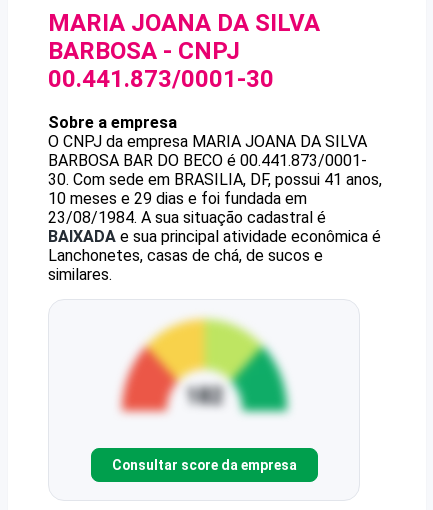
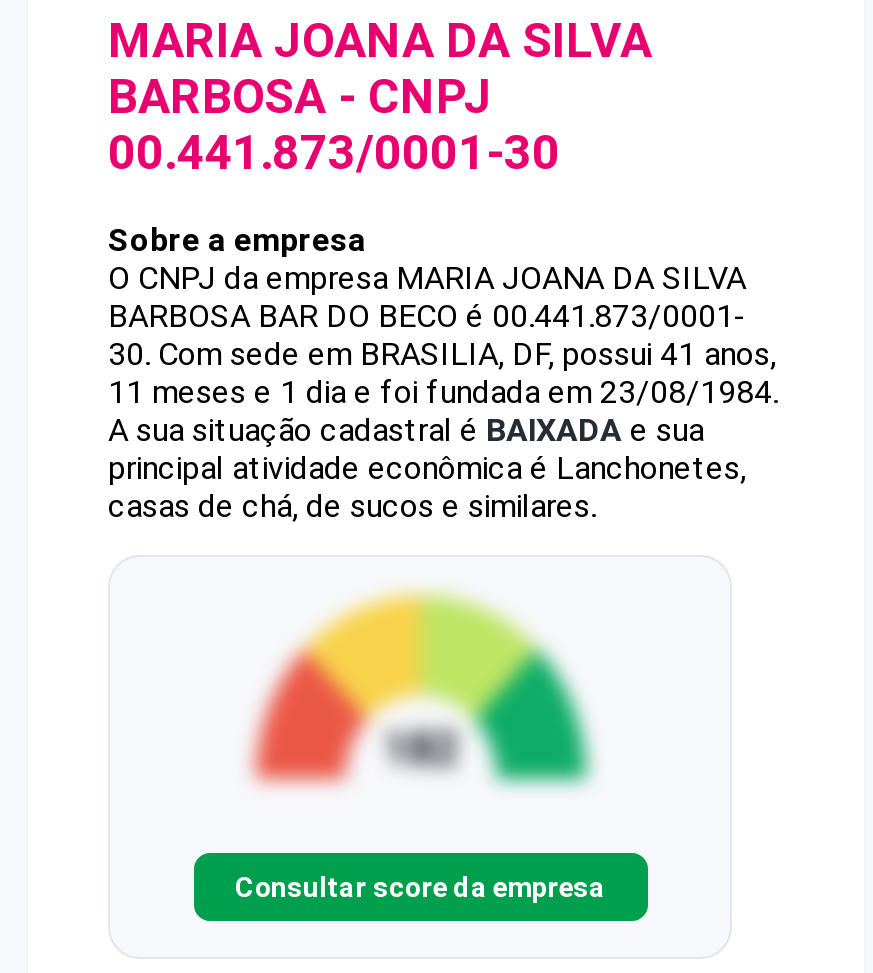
- 10 meses e 29 dias e foi fundada em
- 23/08/1984. A sua situação cadastral é
- BAIXADA e sua principal atividade econômica é
- Lanchonetes, casas de chá, de sucos e
- similares.
+ 11 meses e 1 dia e foi fundada em 23/08/1984.
+ A sua situação cadastral é BAIXADA e sua
+ principal atividade econômica é Lanchonetes,
+ casas de chá, de sucos e similares.
